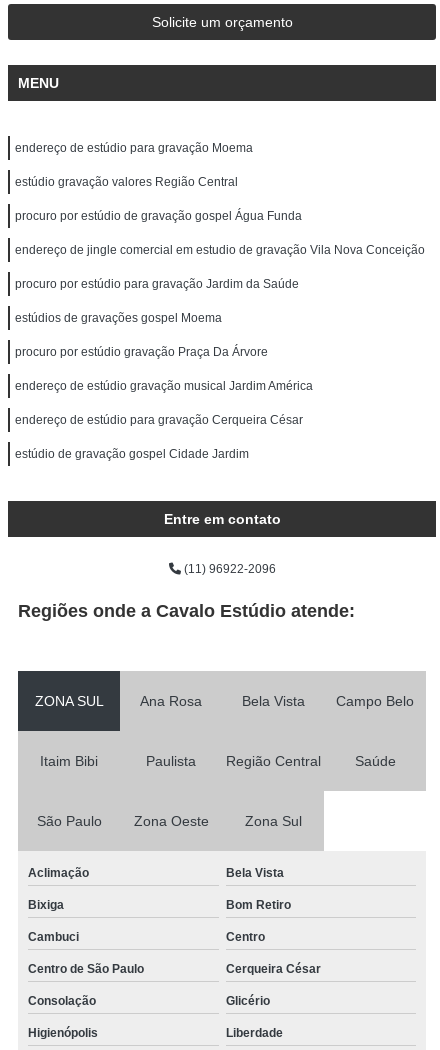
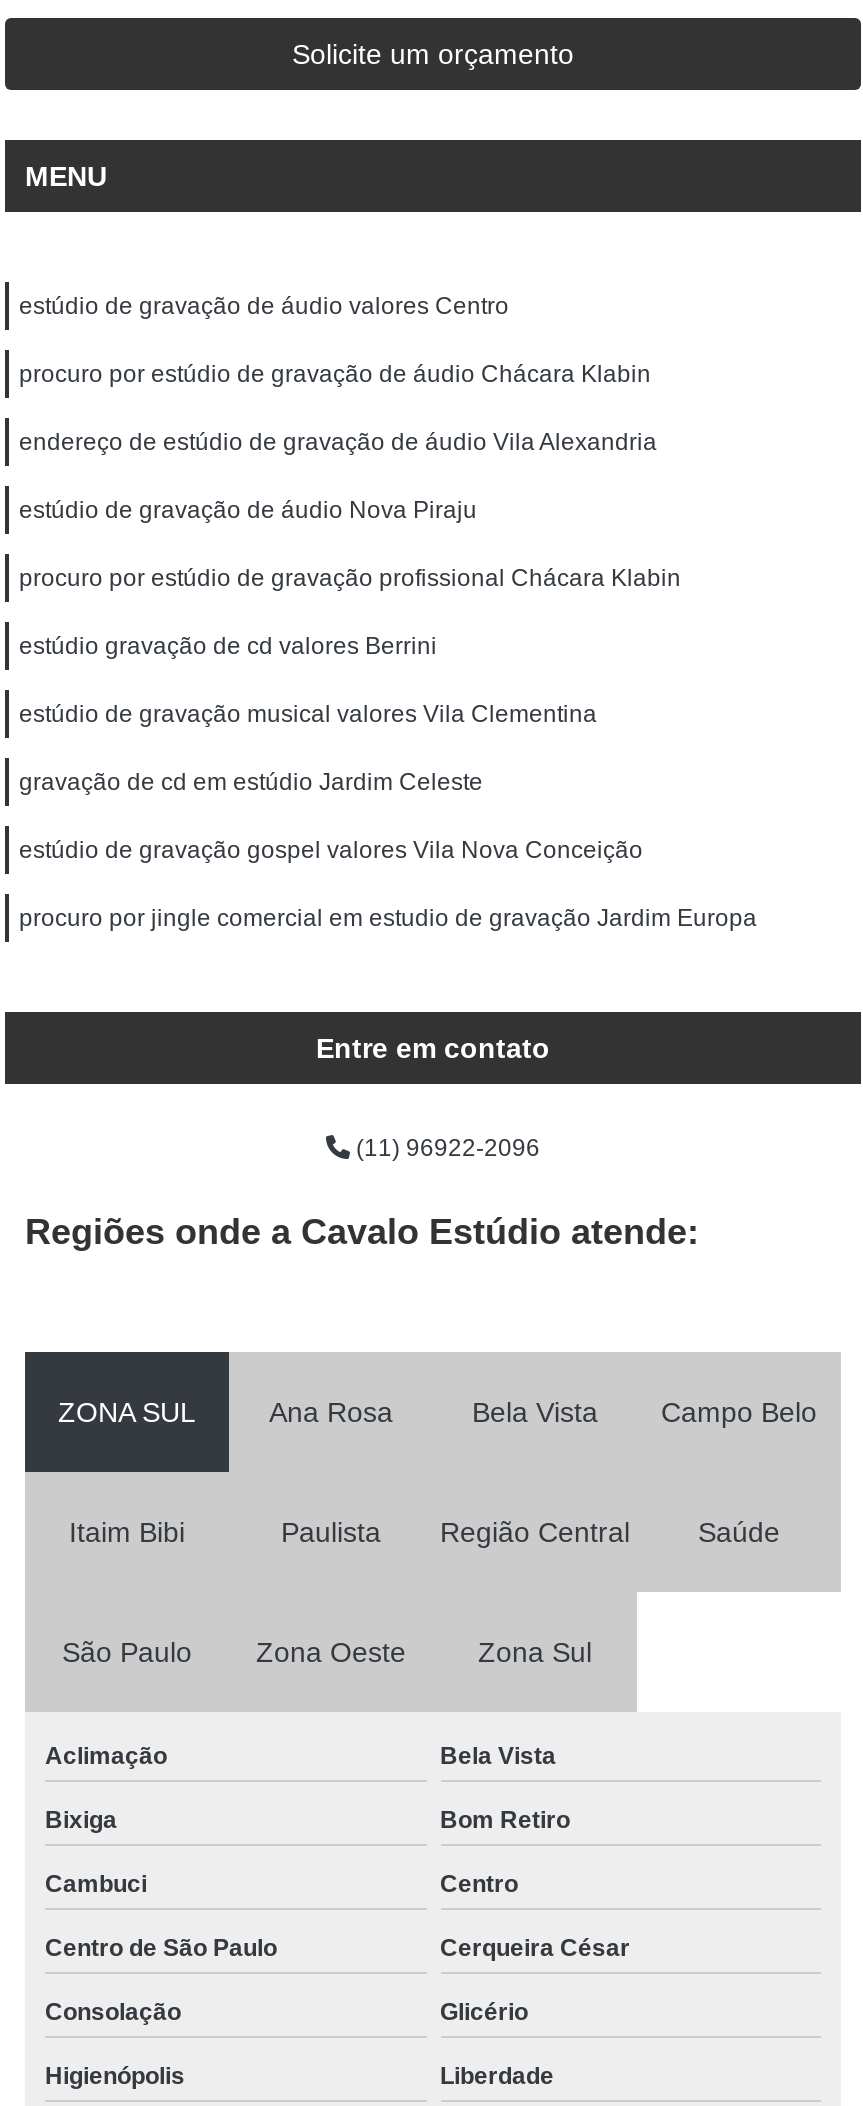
- endereço de estúdio para gravação Moema
+ estúdio de gravação de áudio valores Centro

- estúdio gravação valores Região Central
+ procuro por estúdio de gravação de áudio Chácara Klabin

- procuro por estúdio de gravação gospel Água Funda
+ endereço de estúdio de gravação de áudio Vila Alexandria

- endereço de jingle comercial em estudio de gravação Vila Nova Conceição
+ estúdio de gravação de áudio Nova Piraju

- procuro por estúdio para gravação Jardim da Saúde
+ procuro por estúdio de gravação profissional Chácara Klabin

- estúdios de gravações gospel Moema
+ estúdio gravação de cd valores Berrini

- procuro por estúdio gravação Praça Da Árvore
+ estúdio de gravação musical valores Vila Clementina

- endereço de estúdio gravação musical Jardim América
+ gravação de cd em estúdio Jardim Celeste

- endereço de estúdio para gravação Cerqueira César
+ estúdio de gravação gospel valores Vila Nova Conceição

- estúdio de gravação gospel Cidade Jardim
+ procuro por jingle comercial em estudio de gravação Jardim Europa
